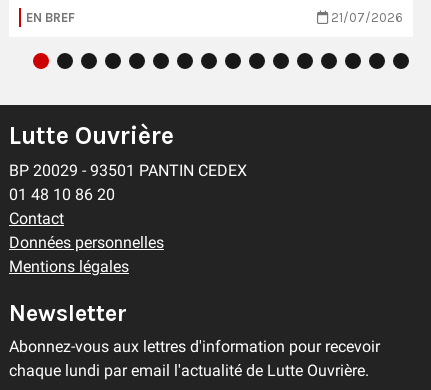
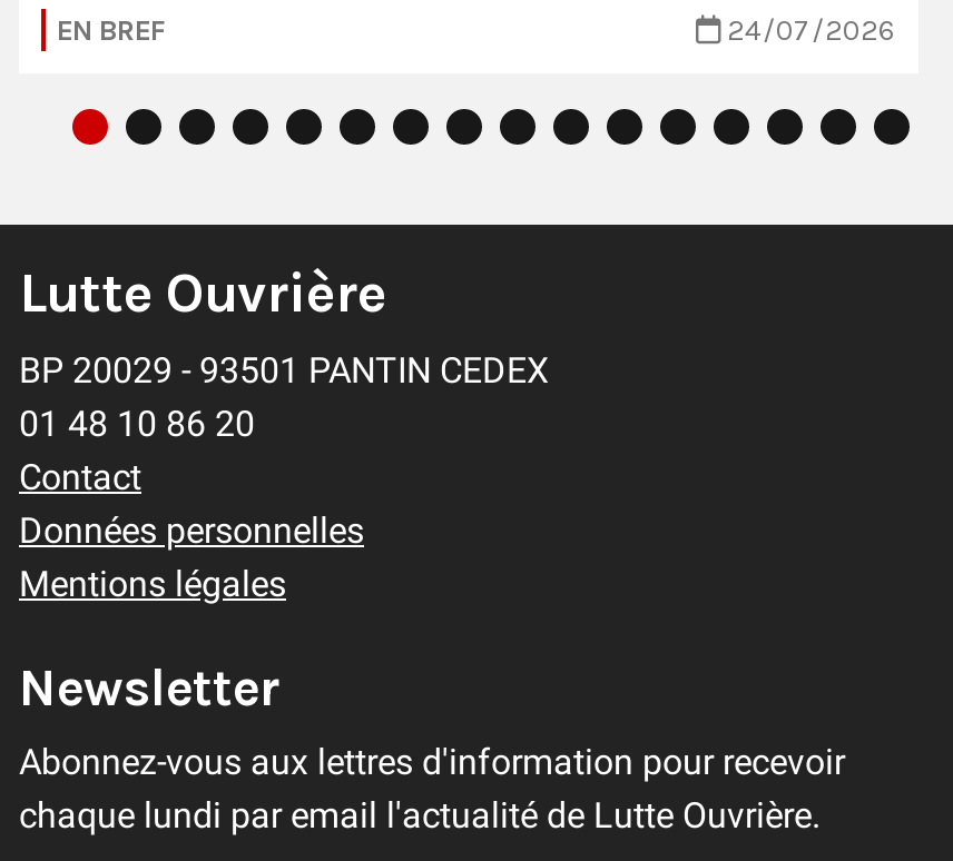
- 21/07/2026
+ 24/07/2026
